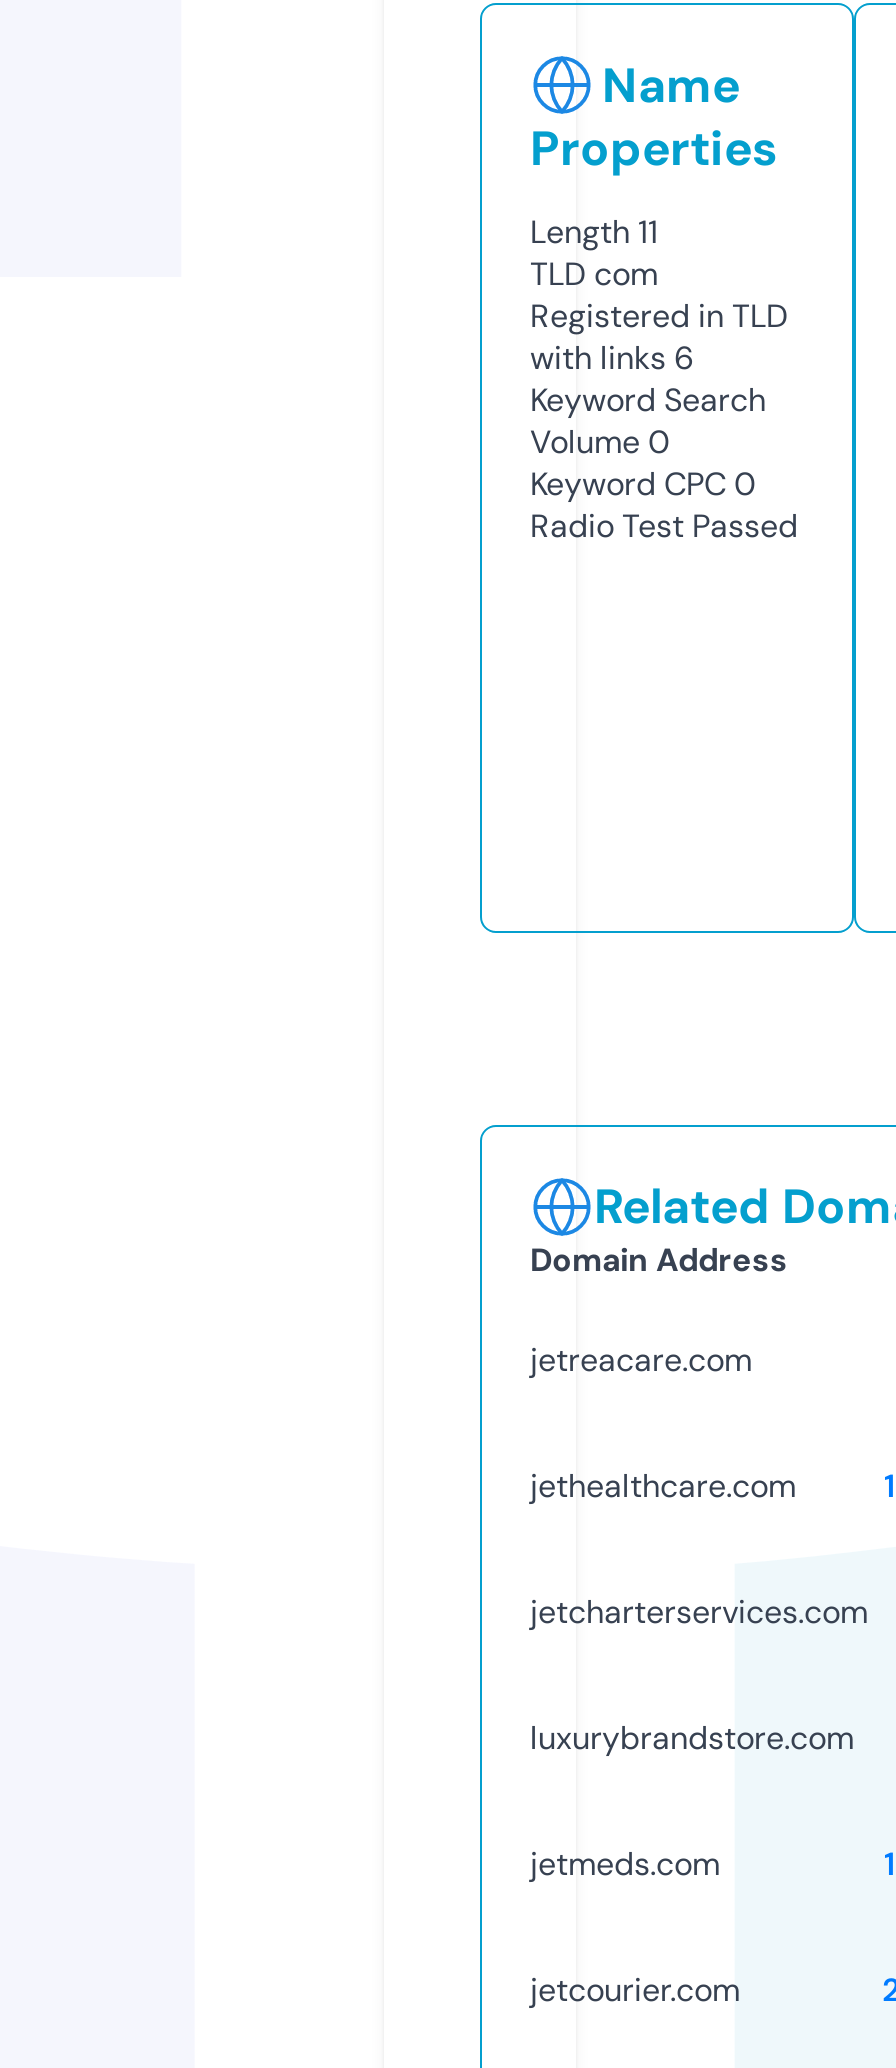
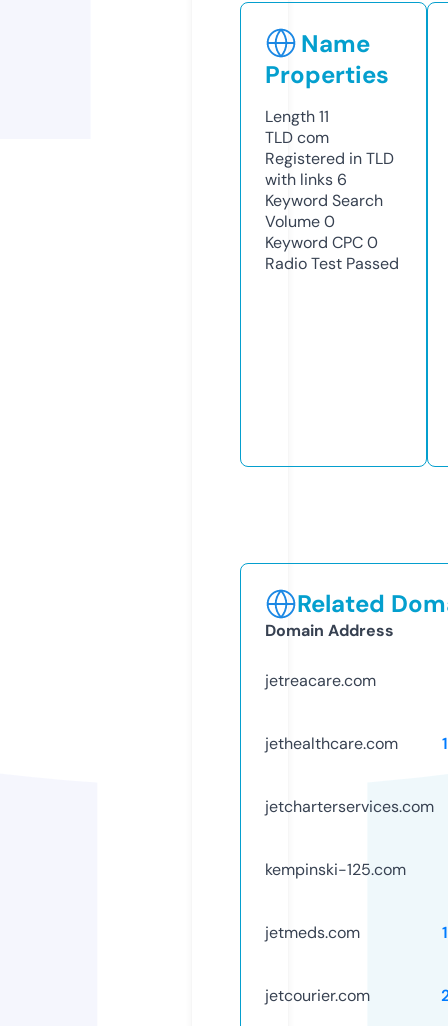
- luxurybrandstore.com
+ kempinski-125.com
